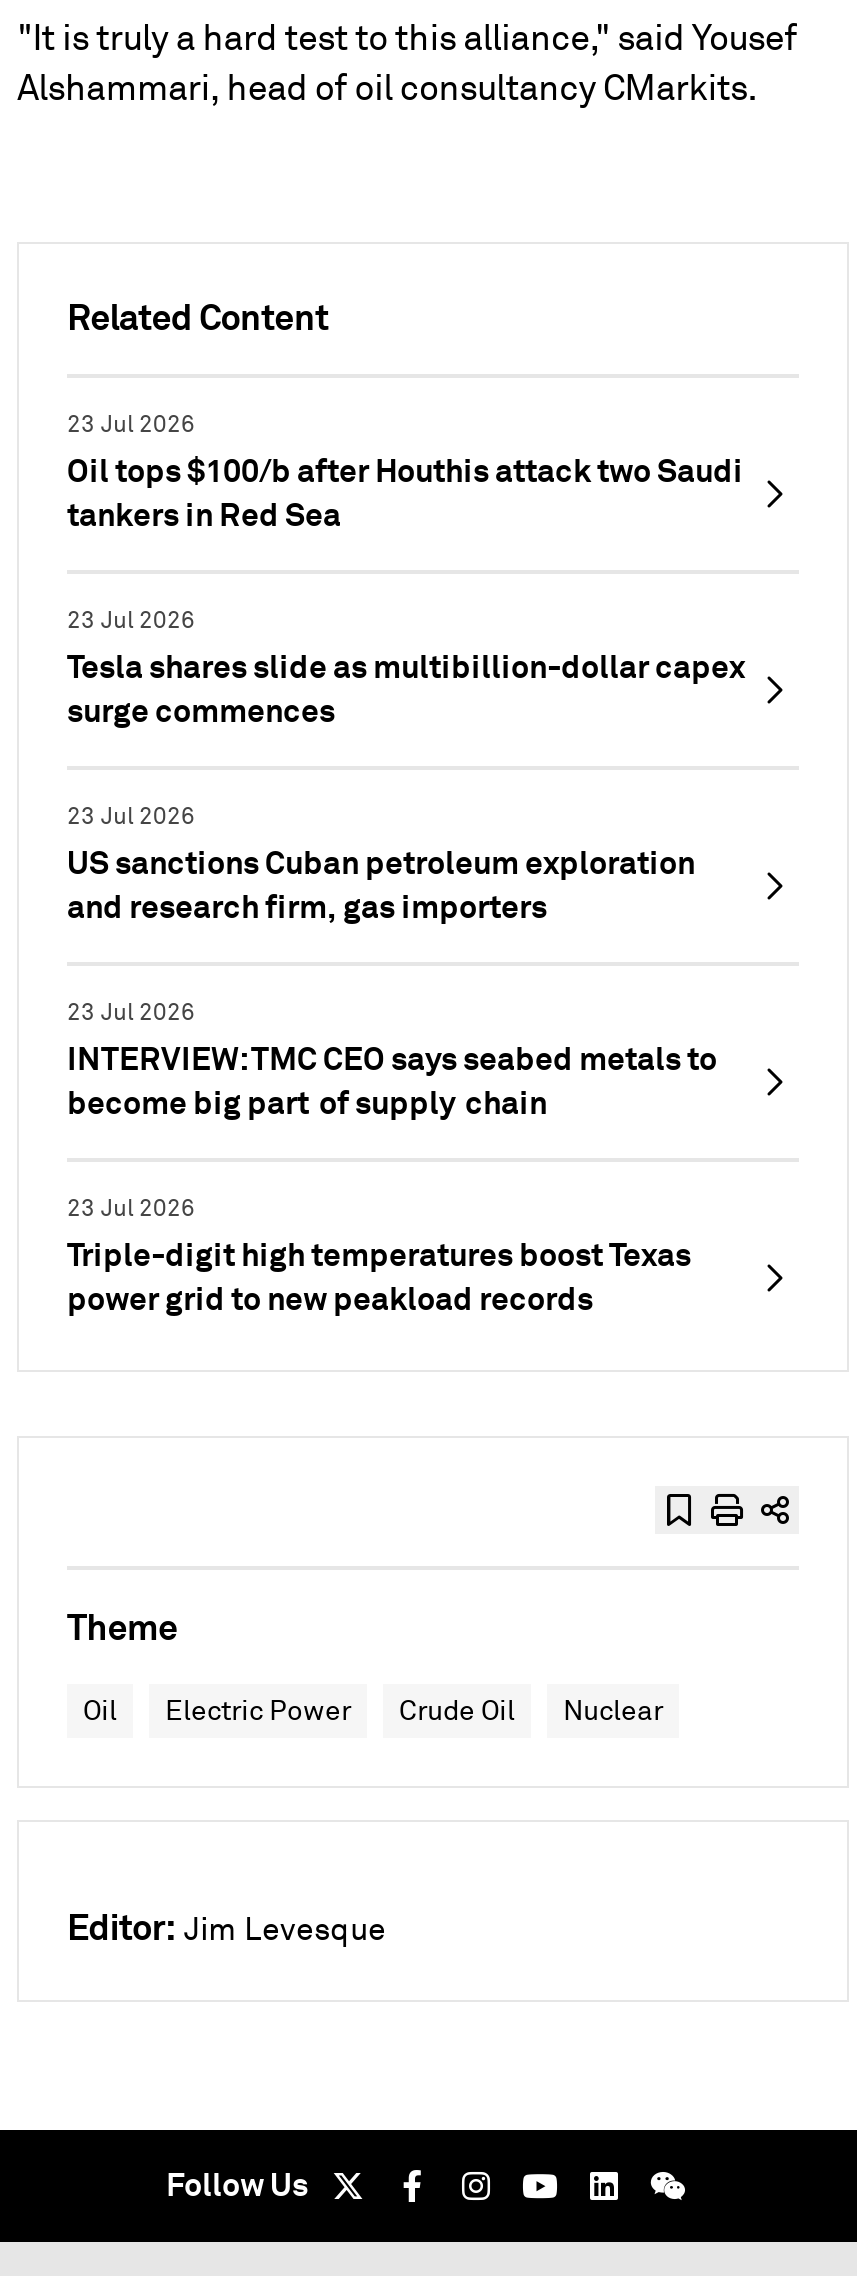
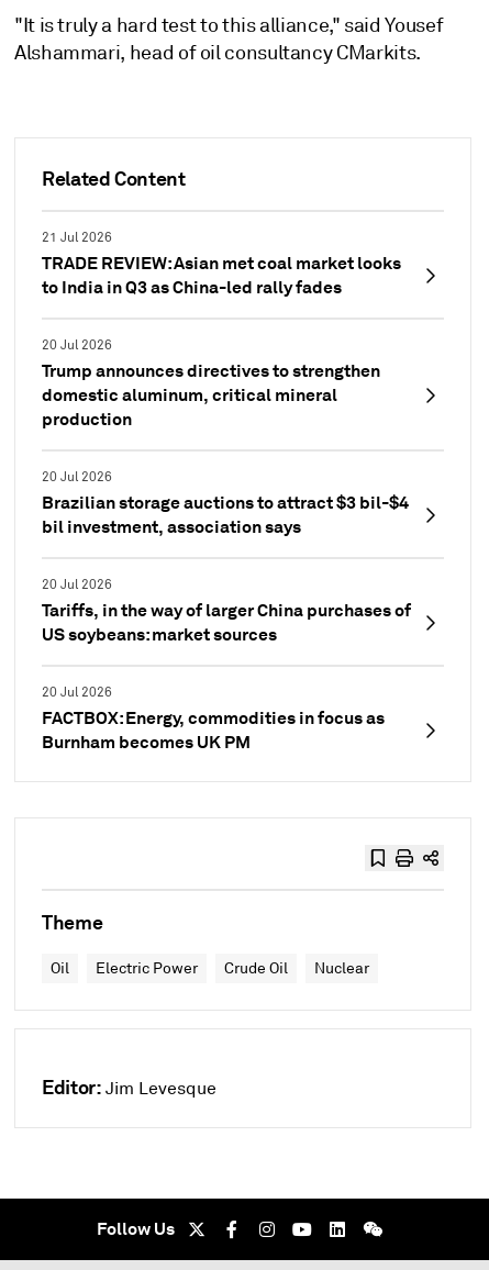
- 23 Jul 2026
- Oil tops $100/b after Houthis attack two Saudi
- tankers in Red Sea
+ 21 Jul 2026
+ TRADE REVIEW: Asian met coal market looks
+ to India in Q3 as China-led rally fades

- 23 Jul 2026
- Tesla shares slide as multibillion-dollar capex
- surge commences
+ 20 Jul 2026
+ Trump announces directives to strengthen
+ domestic aluminum, critical mineral
+ production

- 23 Jul 2026
- US sanctions Cuban petroleum exploration
- and research firm, gas importers
+ 20 Jul 2026
+ Brazilian storage auctions to attract $3 bil-$4
+ bil investment, association says

- 23 Jul 2026
- INTERVIEW: TMC CEO says seabed metals to
- become big part of supply chain
+ 20 Jul 2026
+ Tariffs, in the way of larger China purchases of
+ US soybeans: market sources

- 23 Jul 2026
- Triple-digit high temperatures boost Texas
- power grid to new peakload records
+ 20 Jul 2026
+ FACTBOX: Energy, commodities in focus as
+ Burnham becomes UK PM
